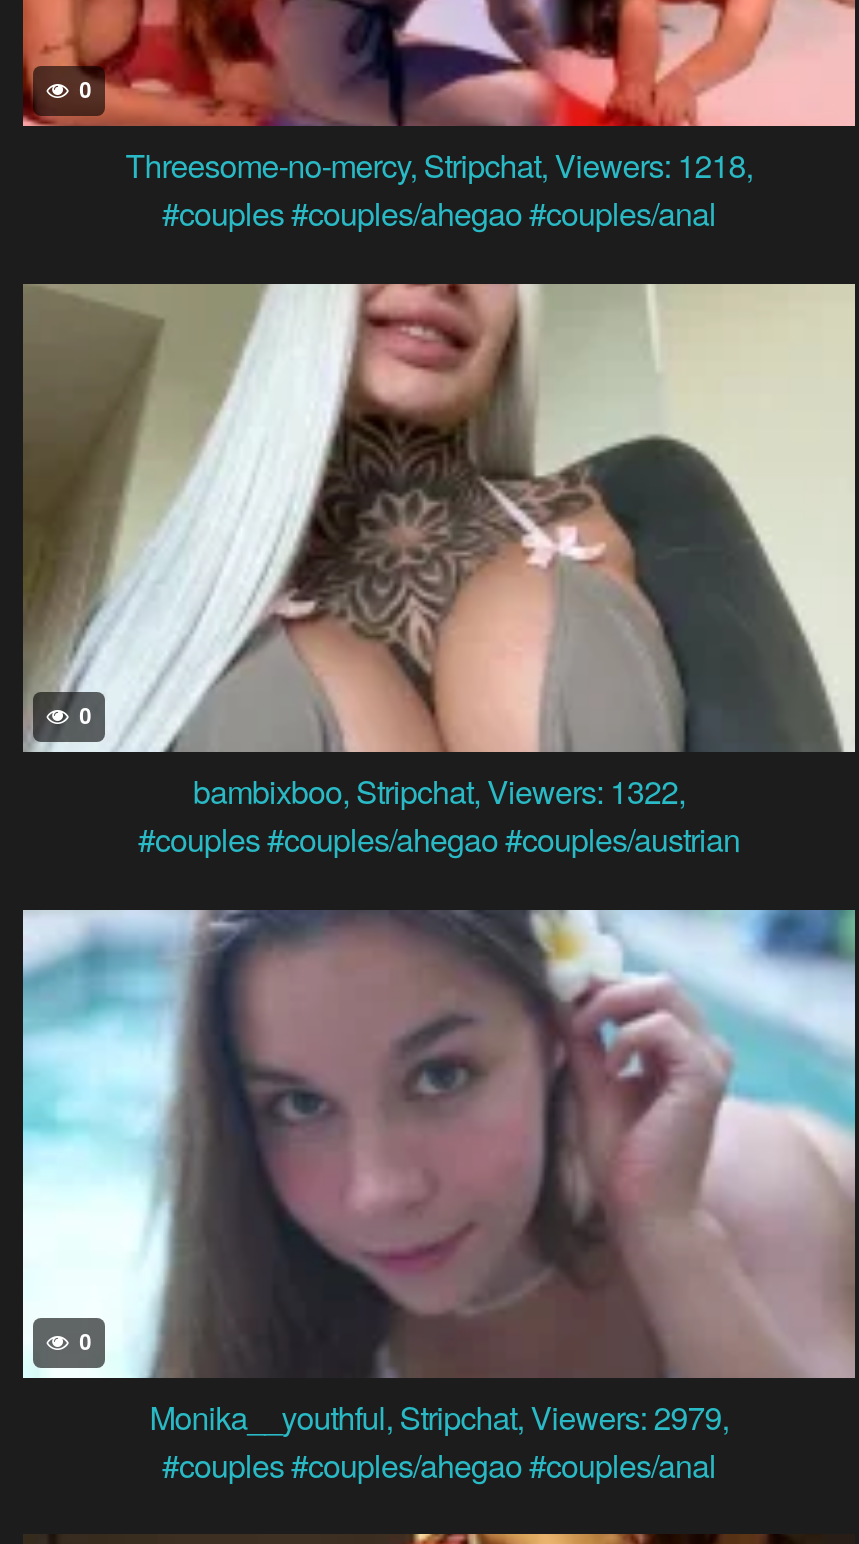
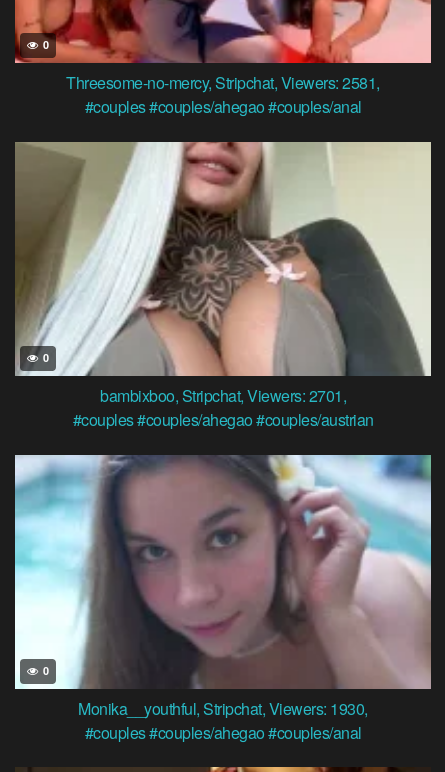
- Threesome-no-mercy, Stripchat, Viewers: 1218,
+ Threesome-no-mercy, Stripchat, Viewers: 2581,

- bambixboo, Stripchat, Viewers: 1322,
+ bambixboo, Stripchat, Viewers: 2701,

- Monika__youthful, Stripchat, Viewers: 2979,
+ Monika__youthful, Stripchat, Viewers: 1930,
